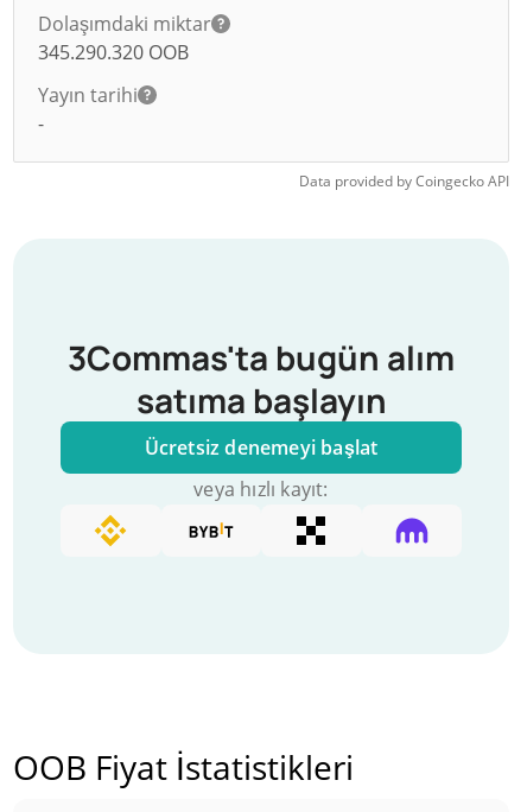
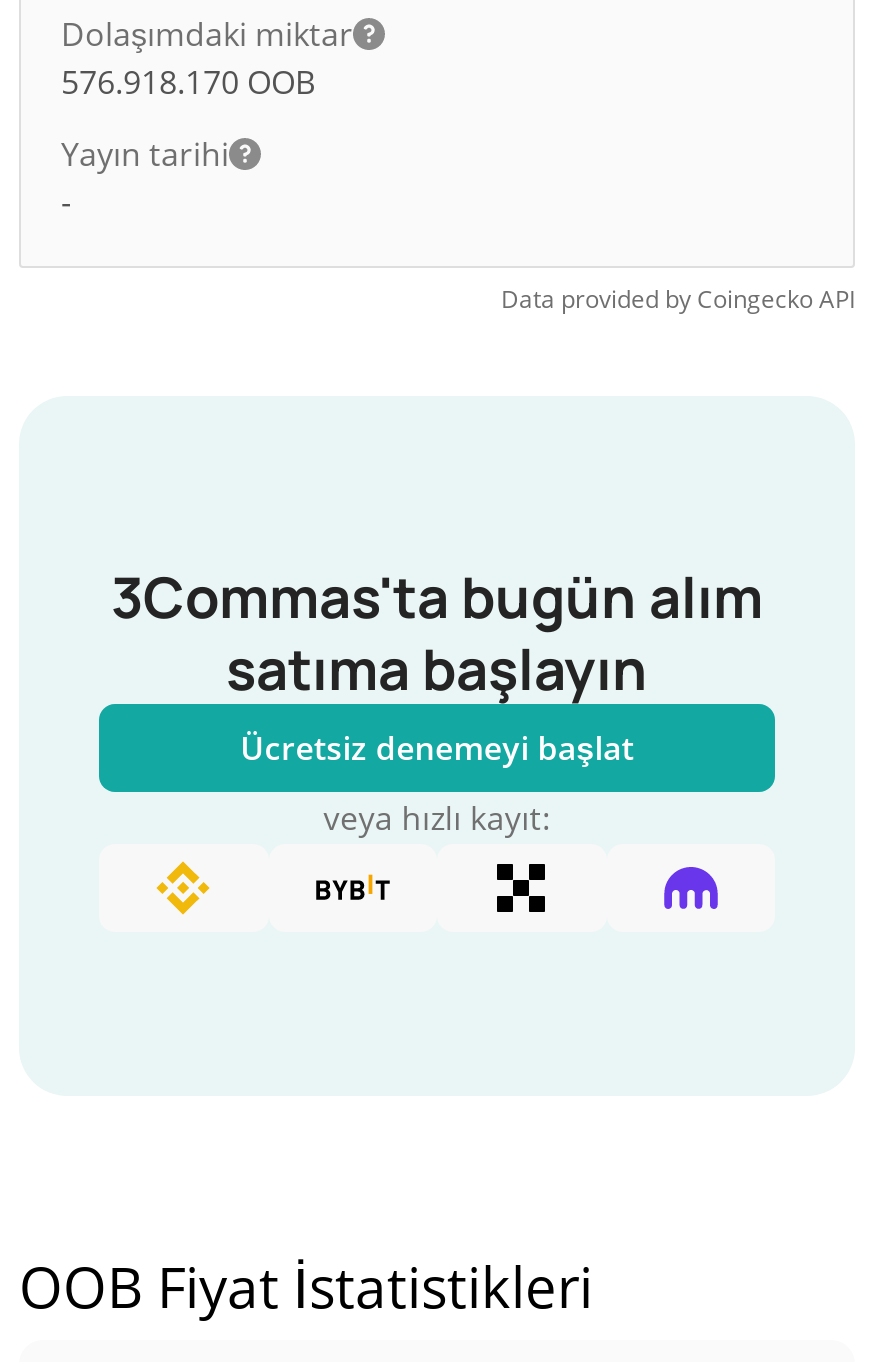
- 345.290.320 OOB
+ 576.918.170 OOB
